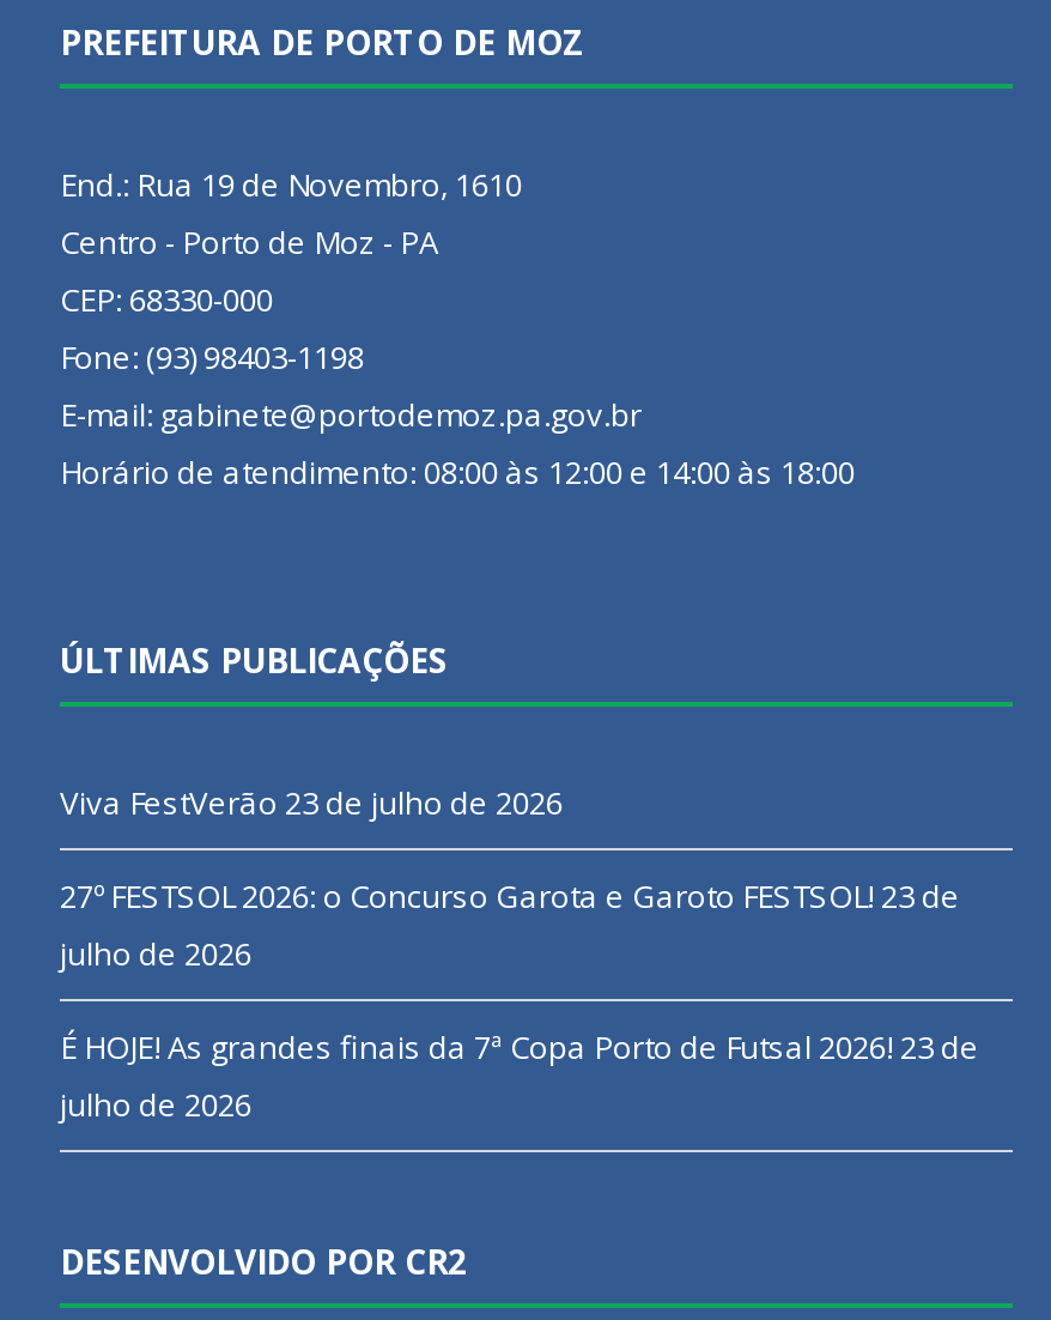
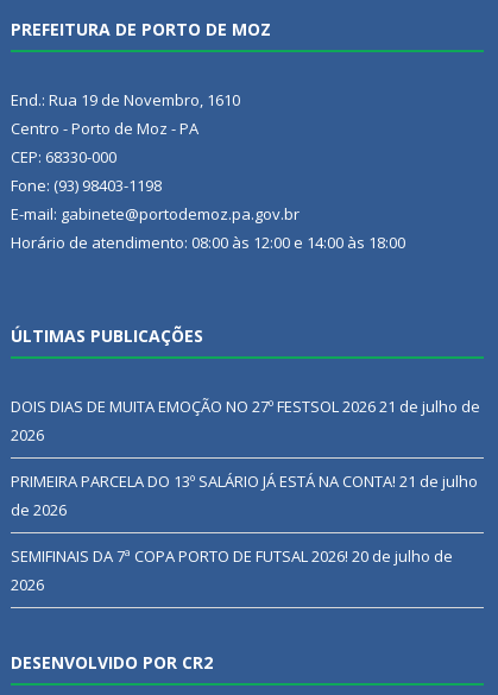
- Viva FestVerão 23 de julho de 2026
+ DOIS DIAS DE MUITA EMOÇÃO NO 27º FESTSOL 2026 21 de julho de
+ 2026

- 27º FESTSOL 2026: o Concurso Garota e Garoto FESTSOL! 23 de
- julho de 2026
+ PRIMEIRA PARCELA DO 13º SALÁRIO JÁ ESTÁ NA CONTA! 21 de julho
+ de 2026

- É HOJE! As grandes finais da 7ª Copa Porto de Futsal 2026! 23 de
- julho de 2026
+ SEMIFINAIS DA 7ª COPA PORTO DE FUTSAL 2026! 20 de julho de
+ 2026
